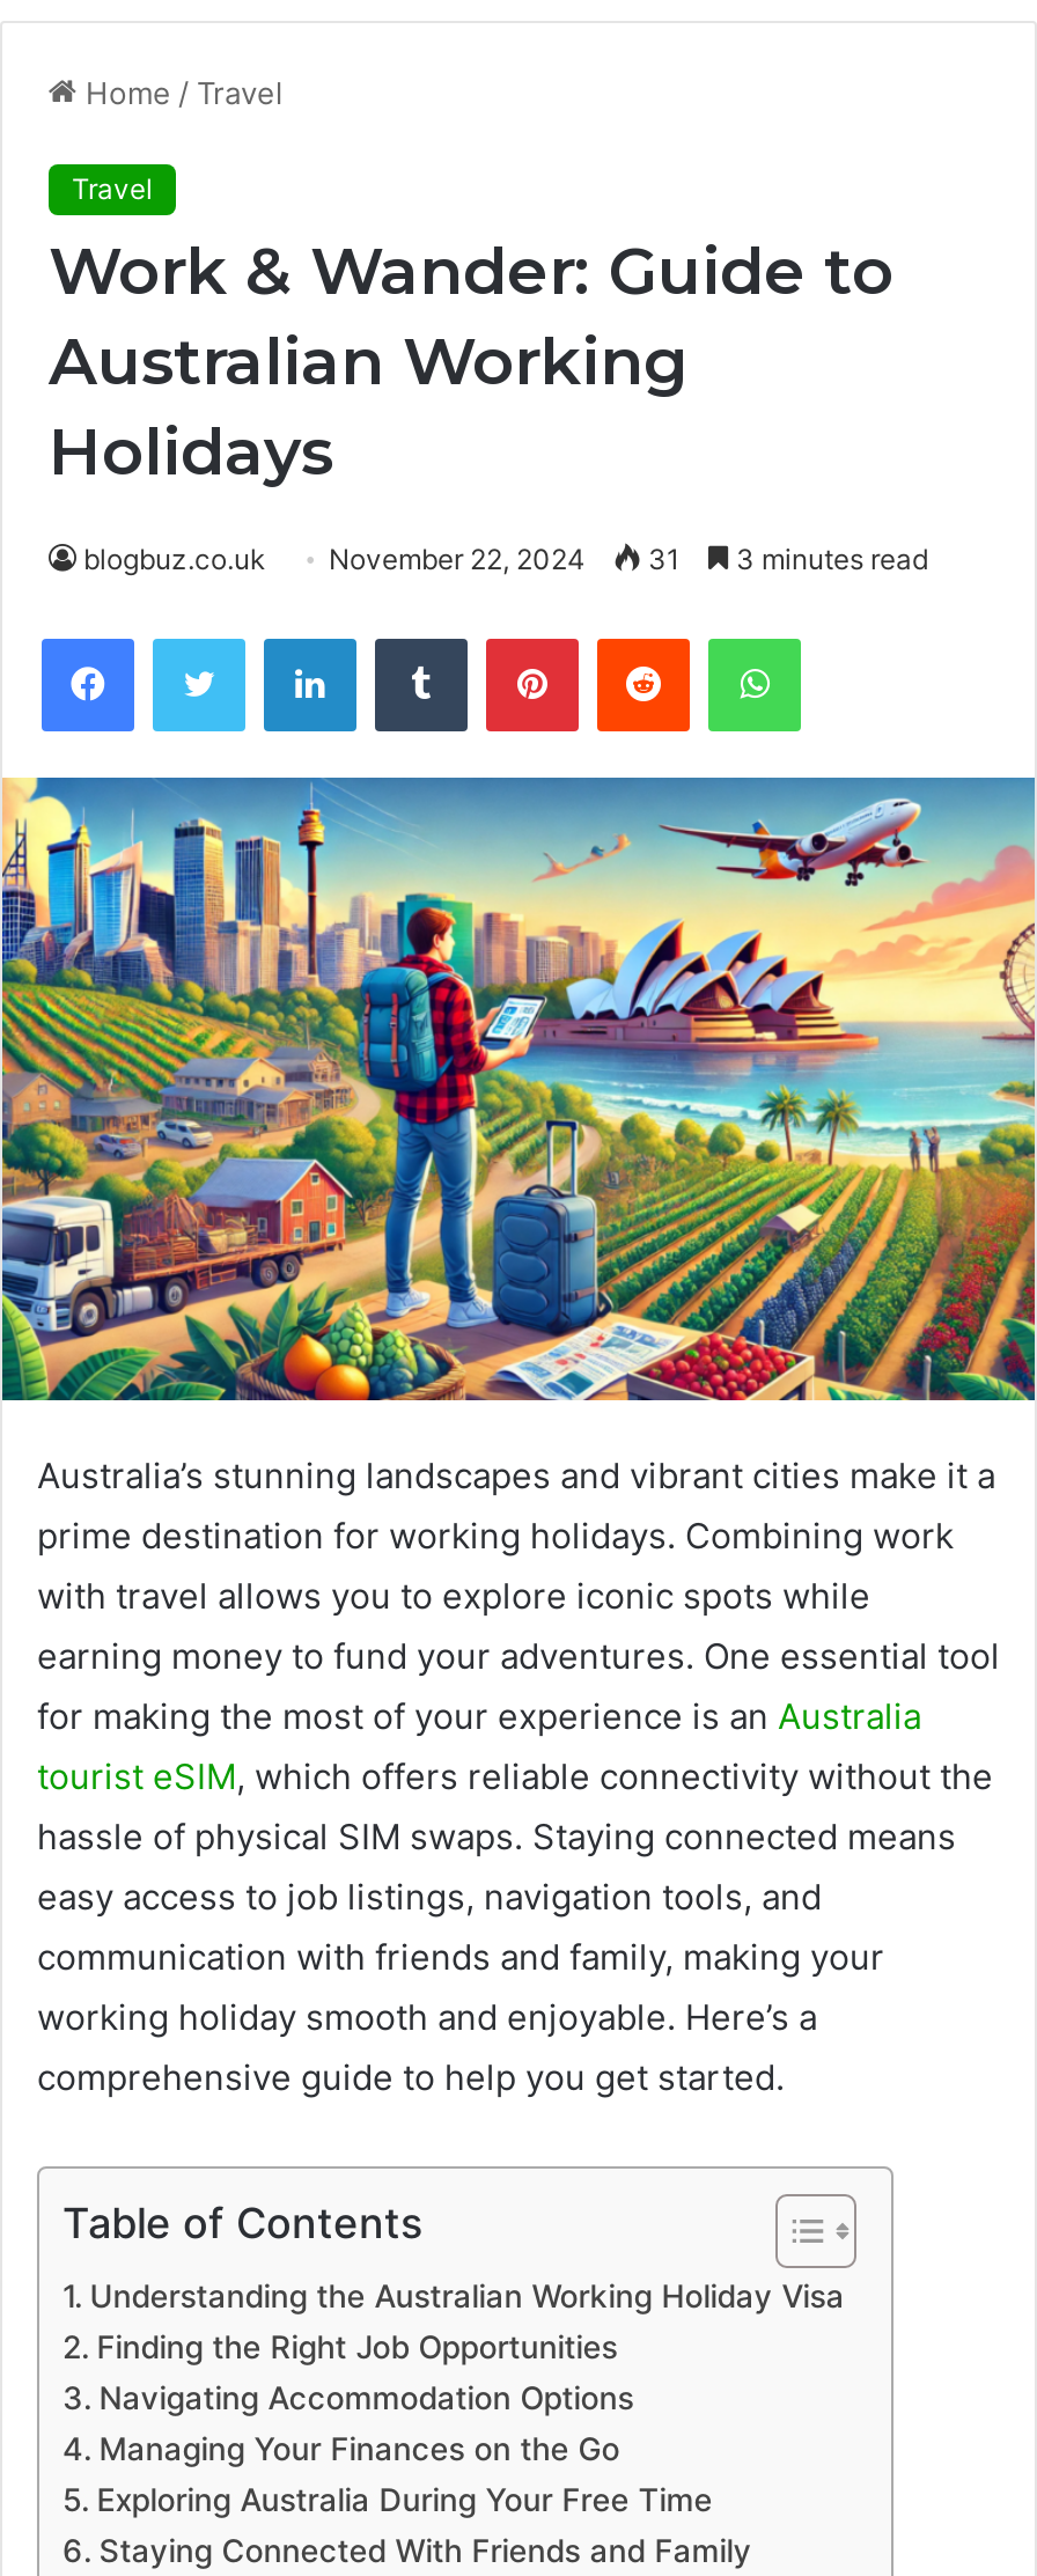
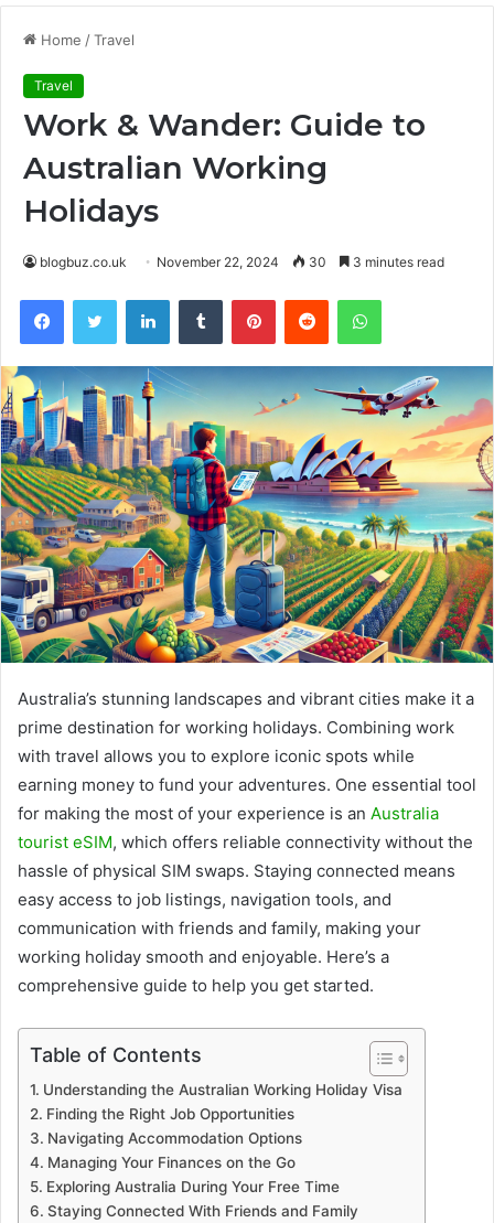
- blogbuz.co.uk November 22, 2024 31 3 minutes read
+ blogbuz.co.uk November 22, 2024 30 3 minutes read
